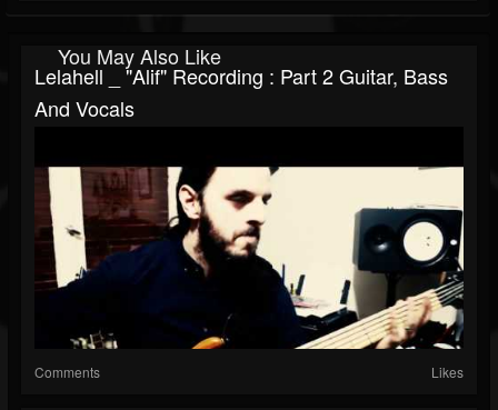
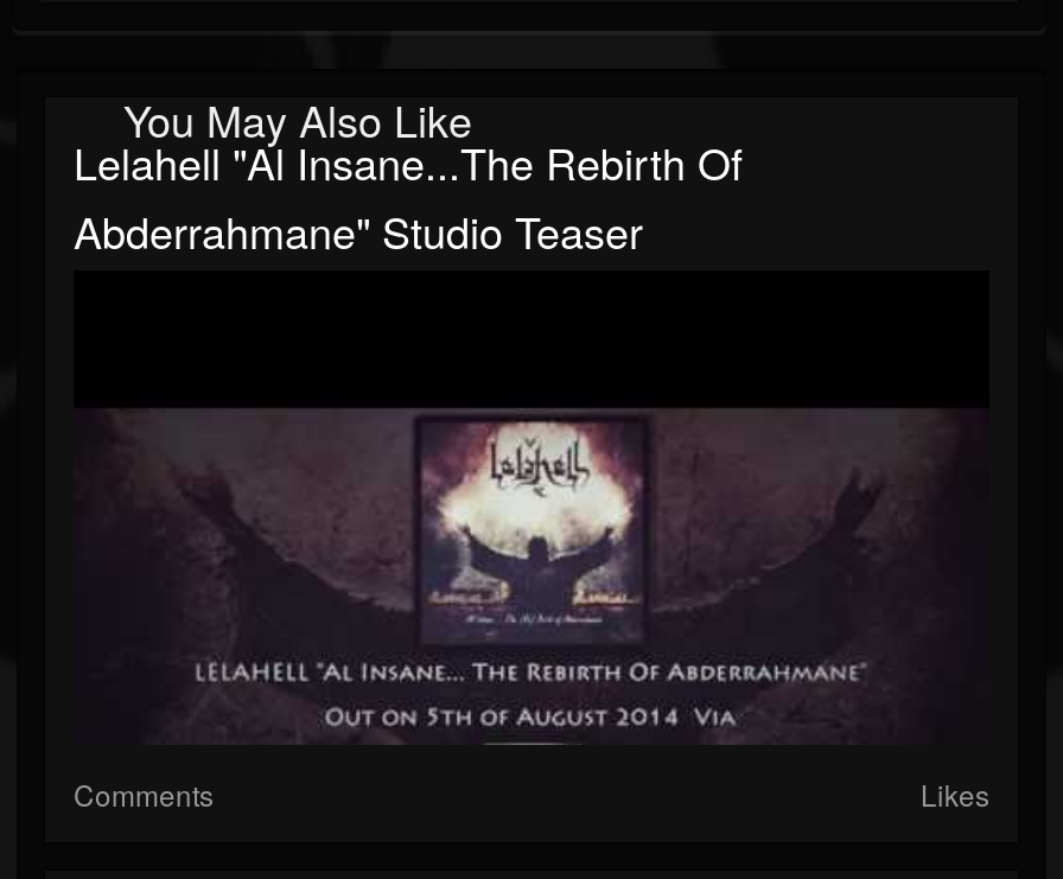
- Lelahell _ "Alif" Recording : Part 2 Guitar, Bass
- And Vocals
+ Lelahell "Al Insane...The Rebirth Of
+ Abderrahmane" Studio Teaser

- [image]
+ [image]
